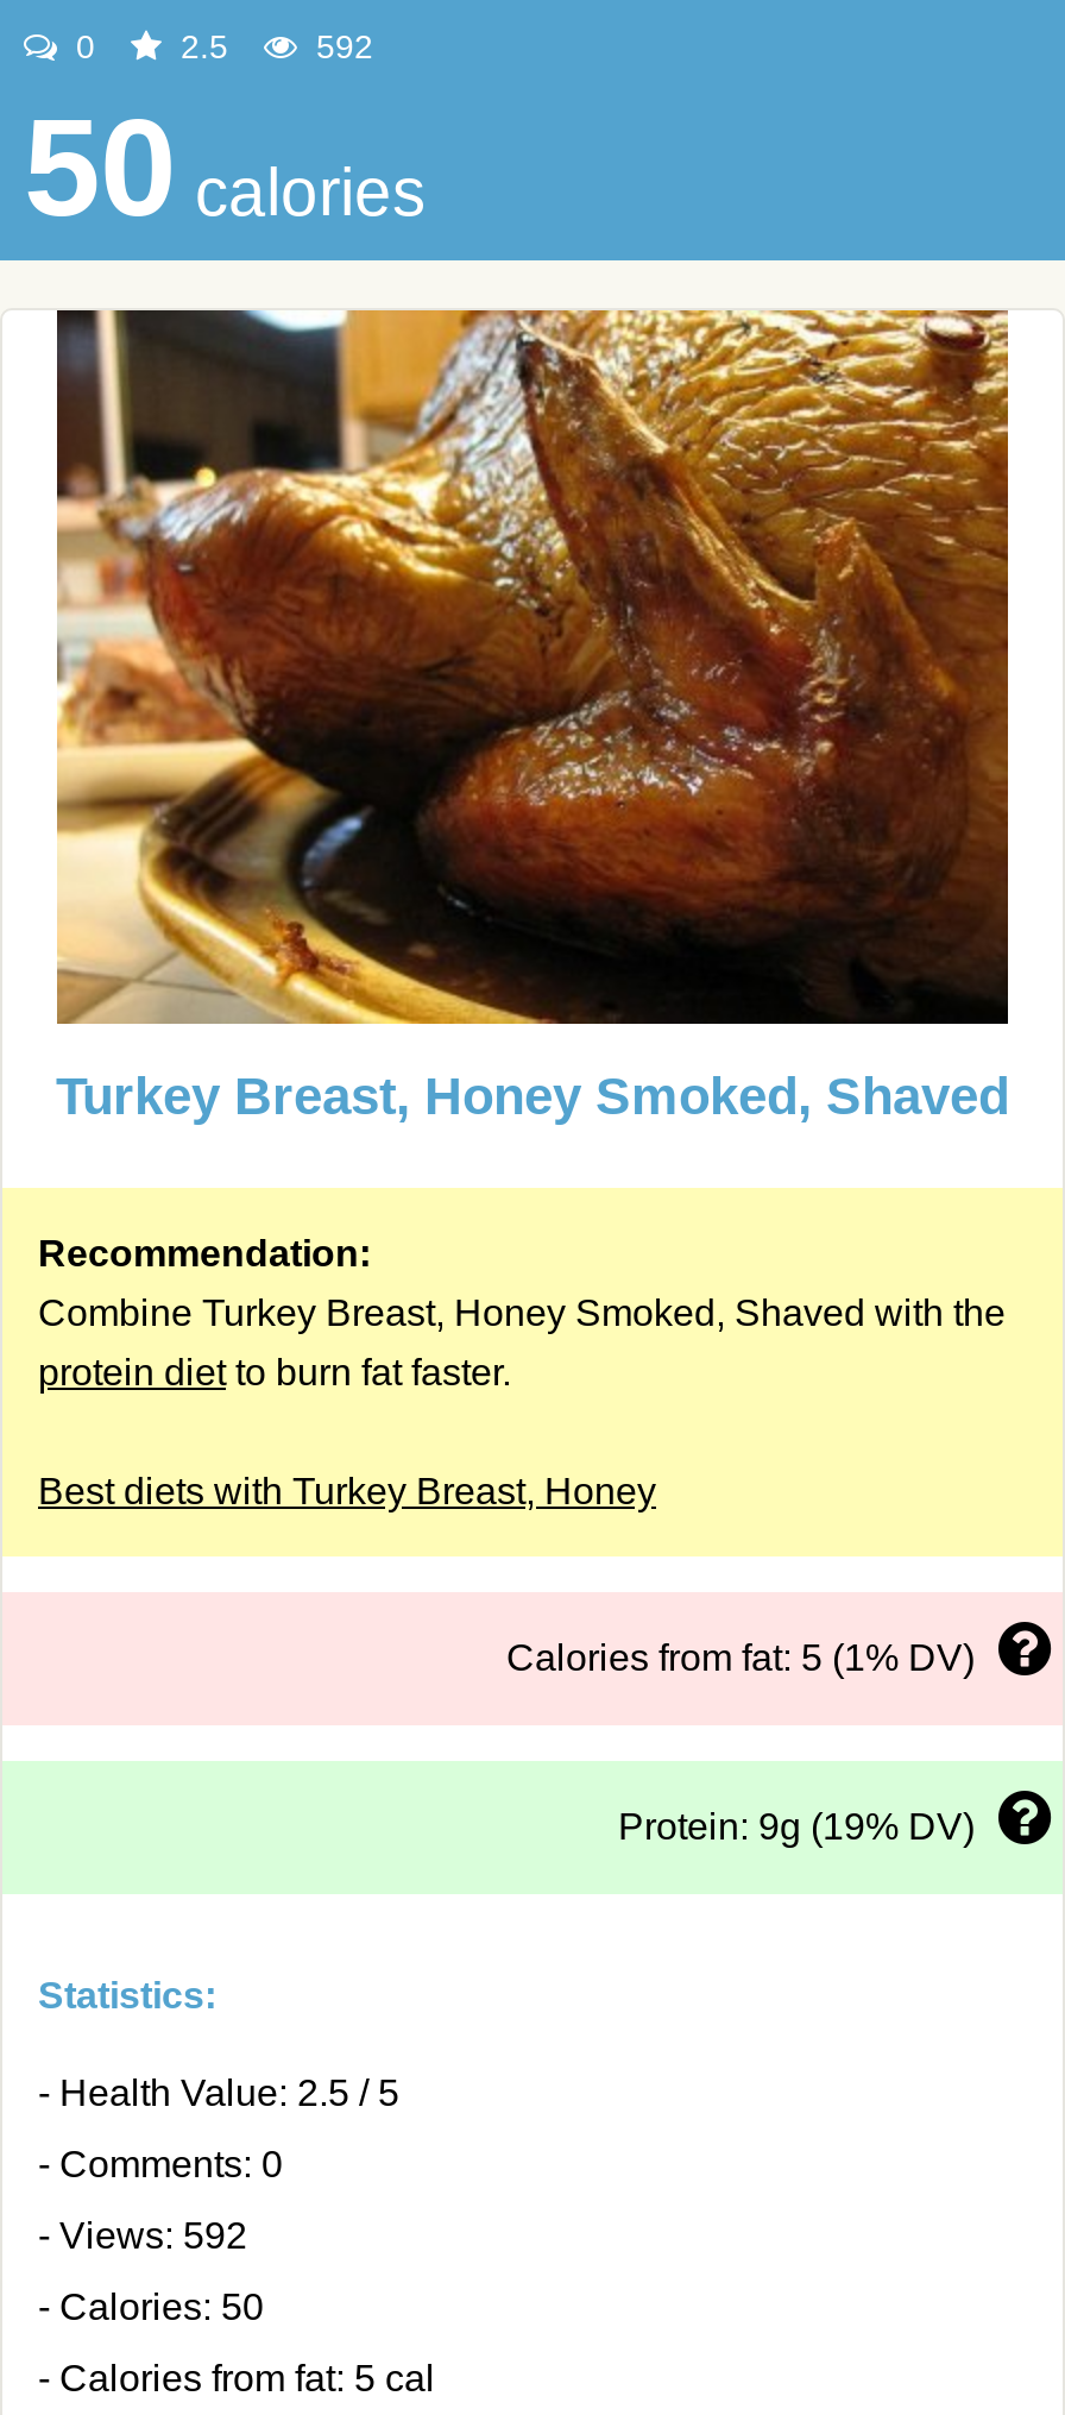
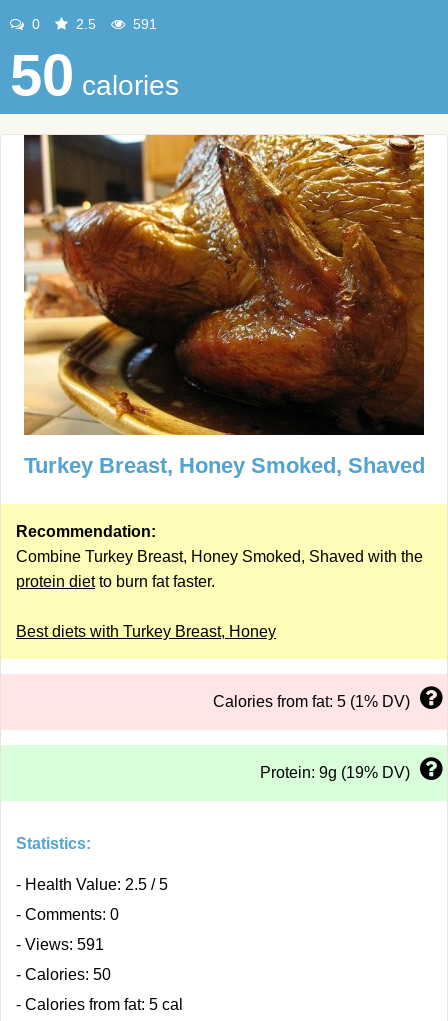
- 592
+ 591

- - Views: 592
+ - Views: 591
